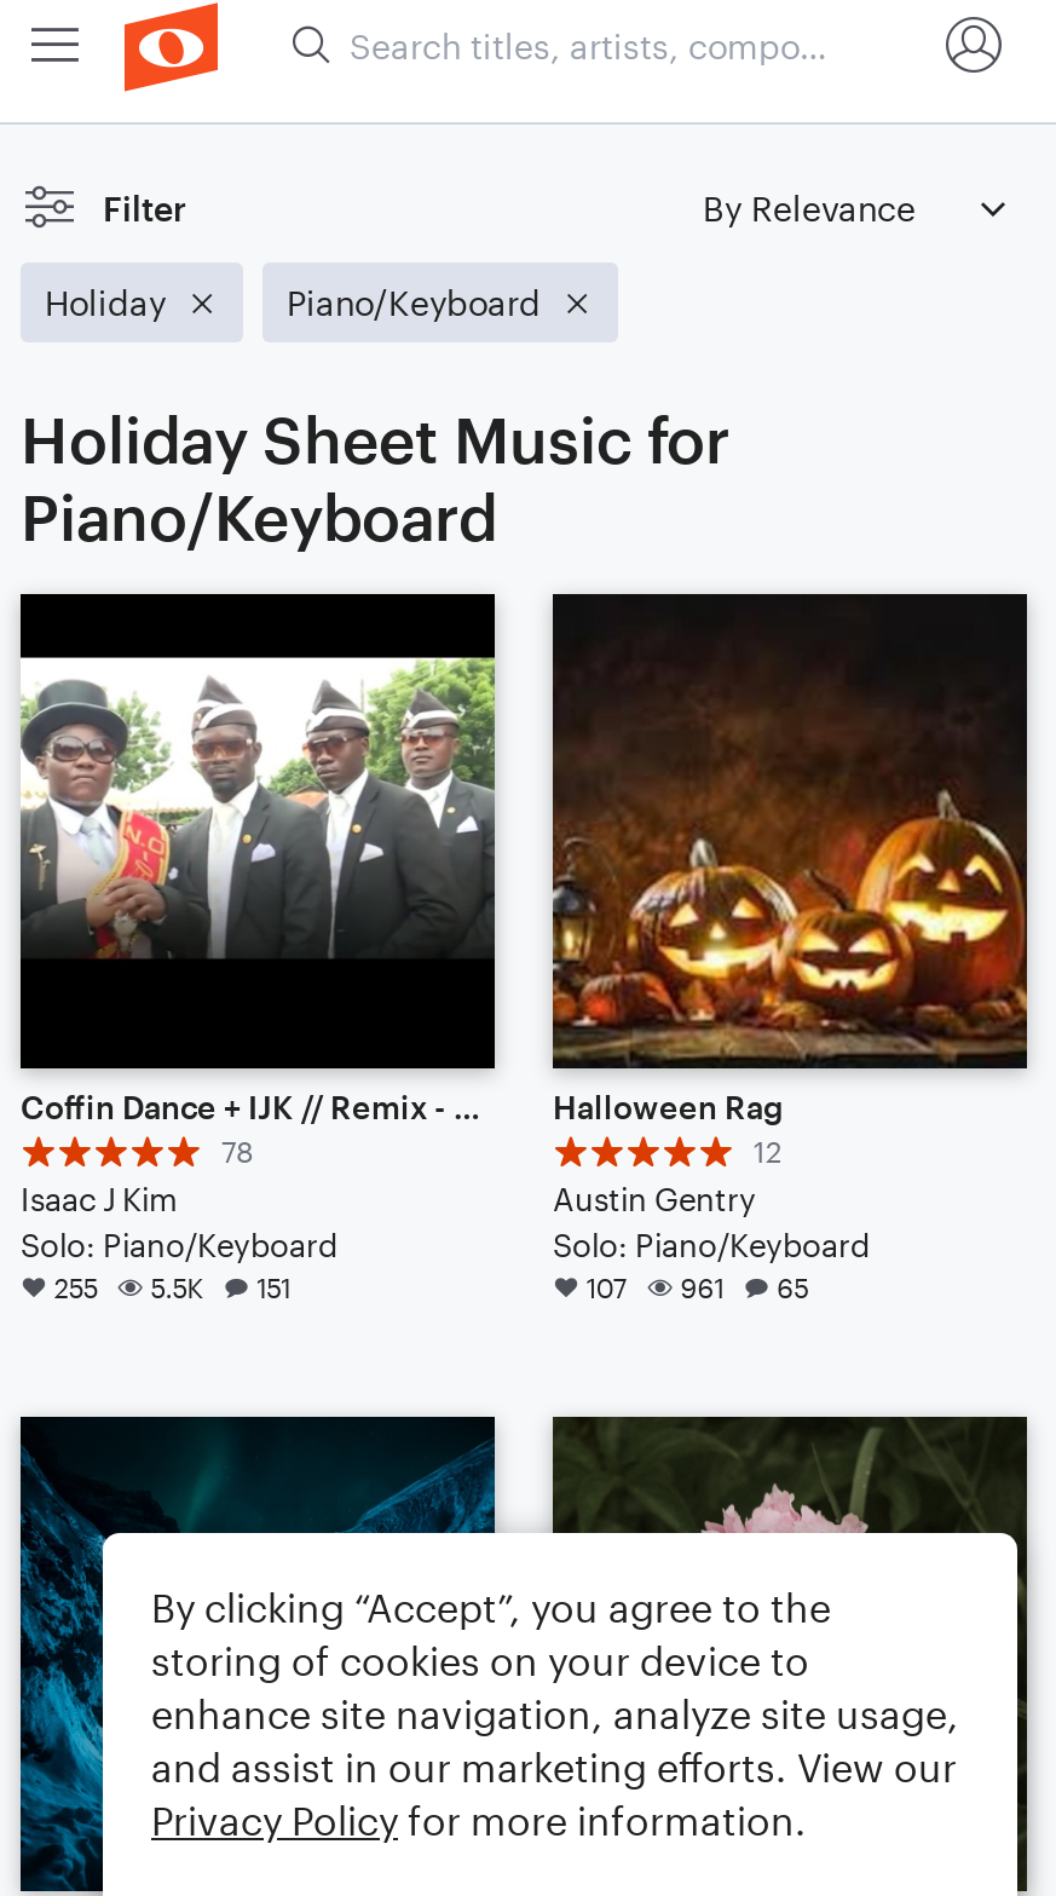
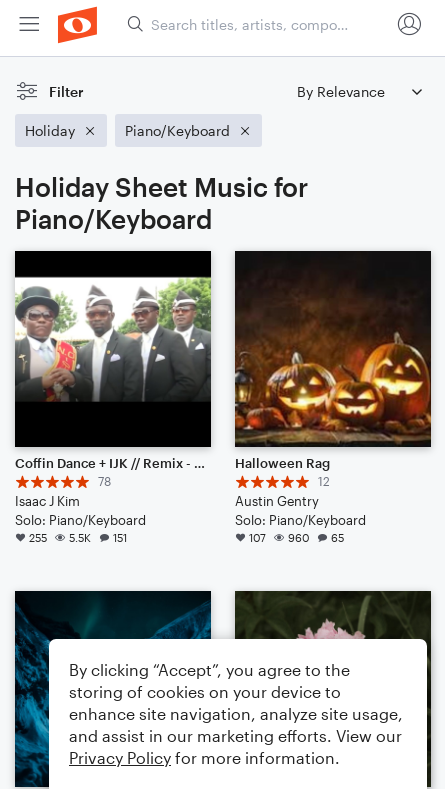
- 107 961 65
+ 107 960 65
